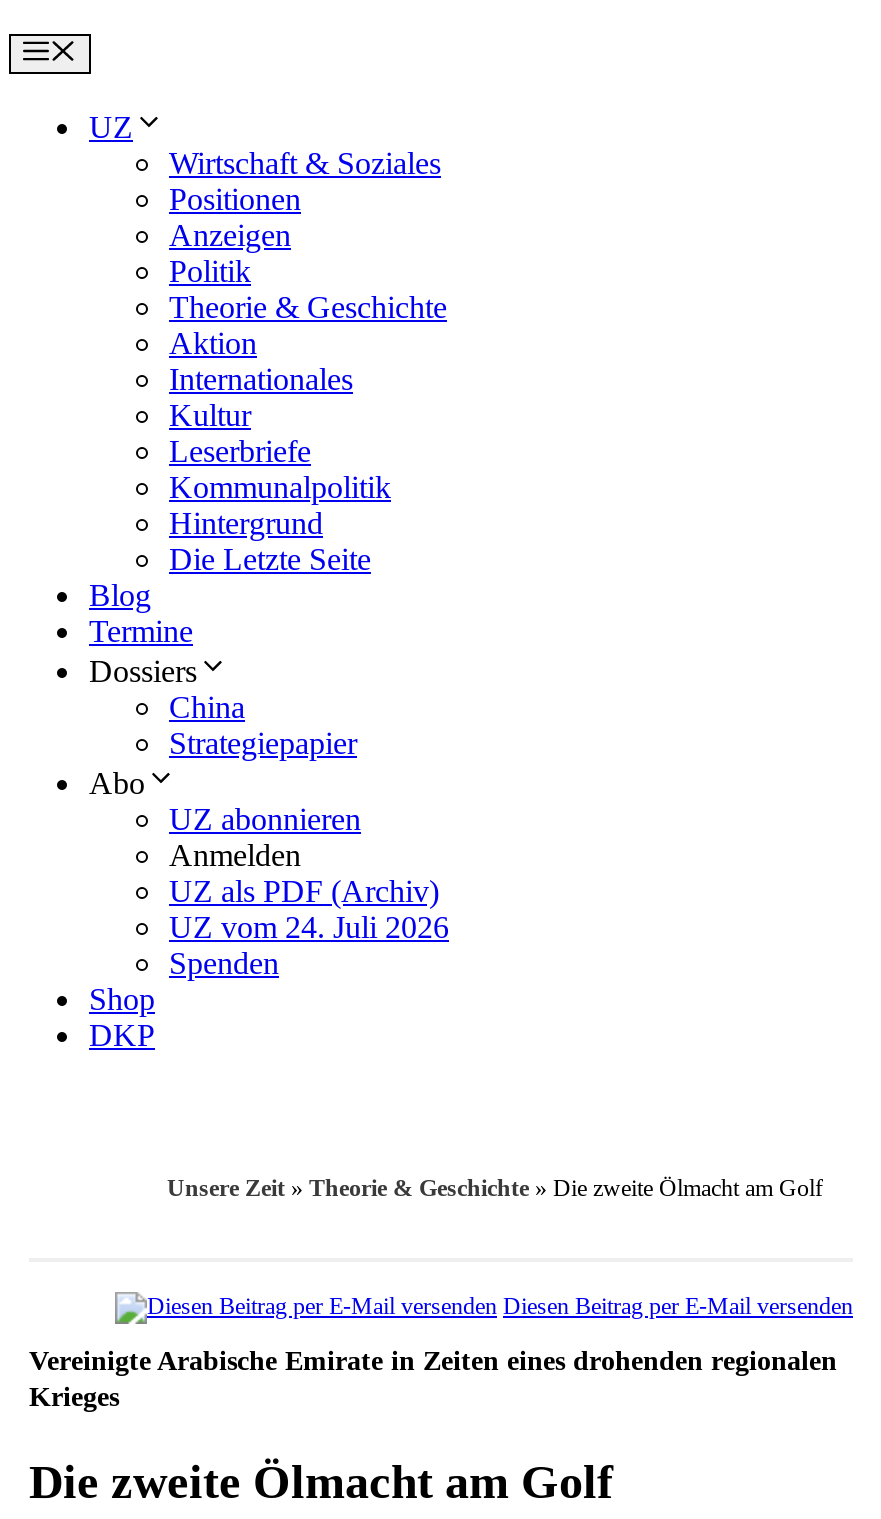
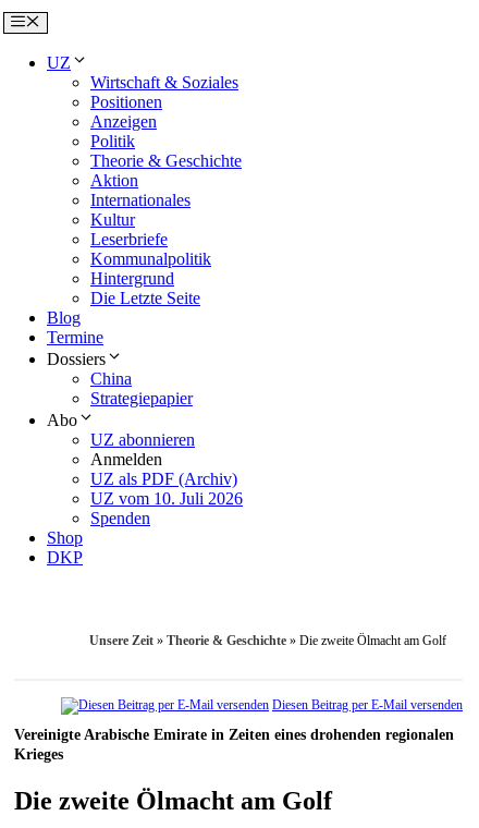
- UZ vom 24. Juli 2026
+ UZ vom 10. Juli 2026
